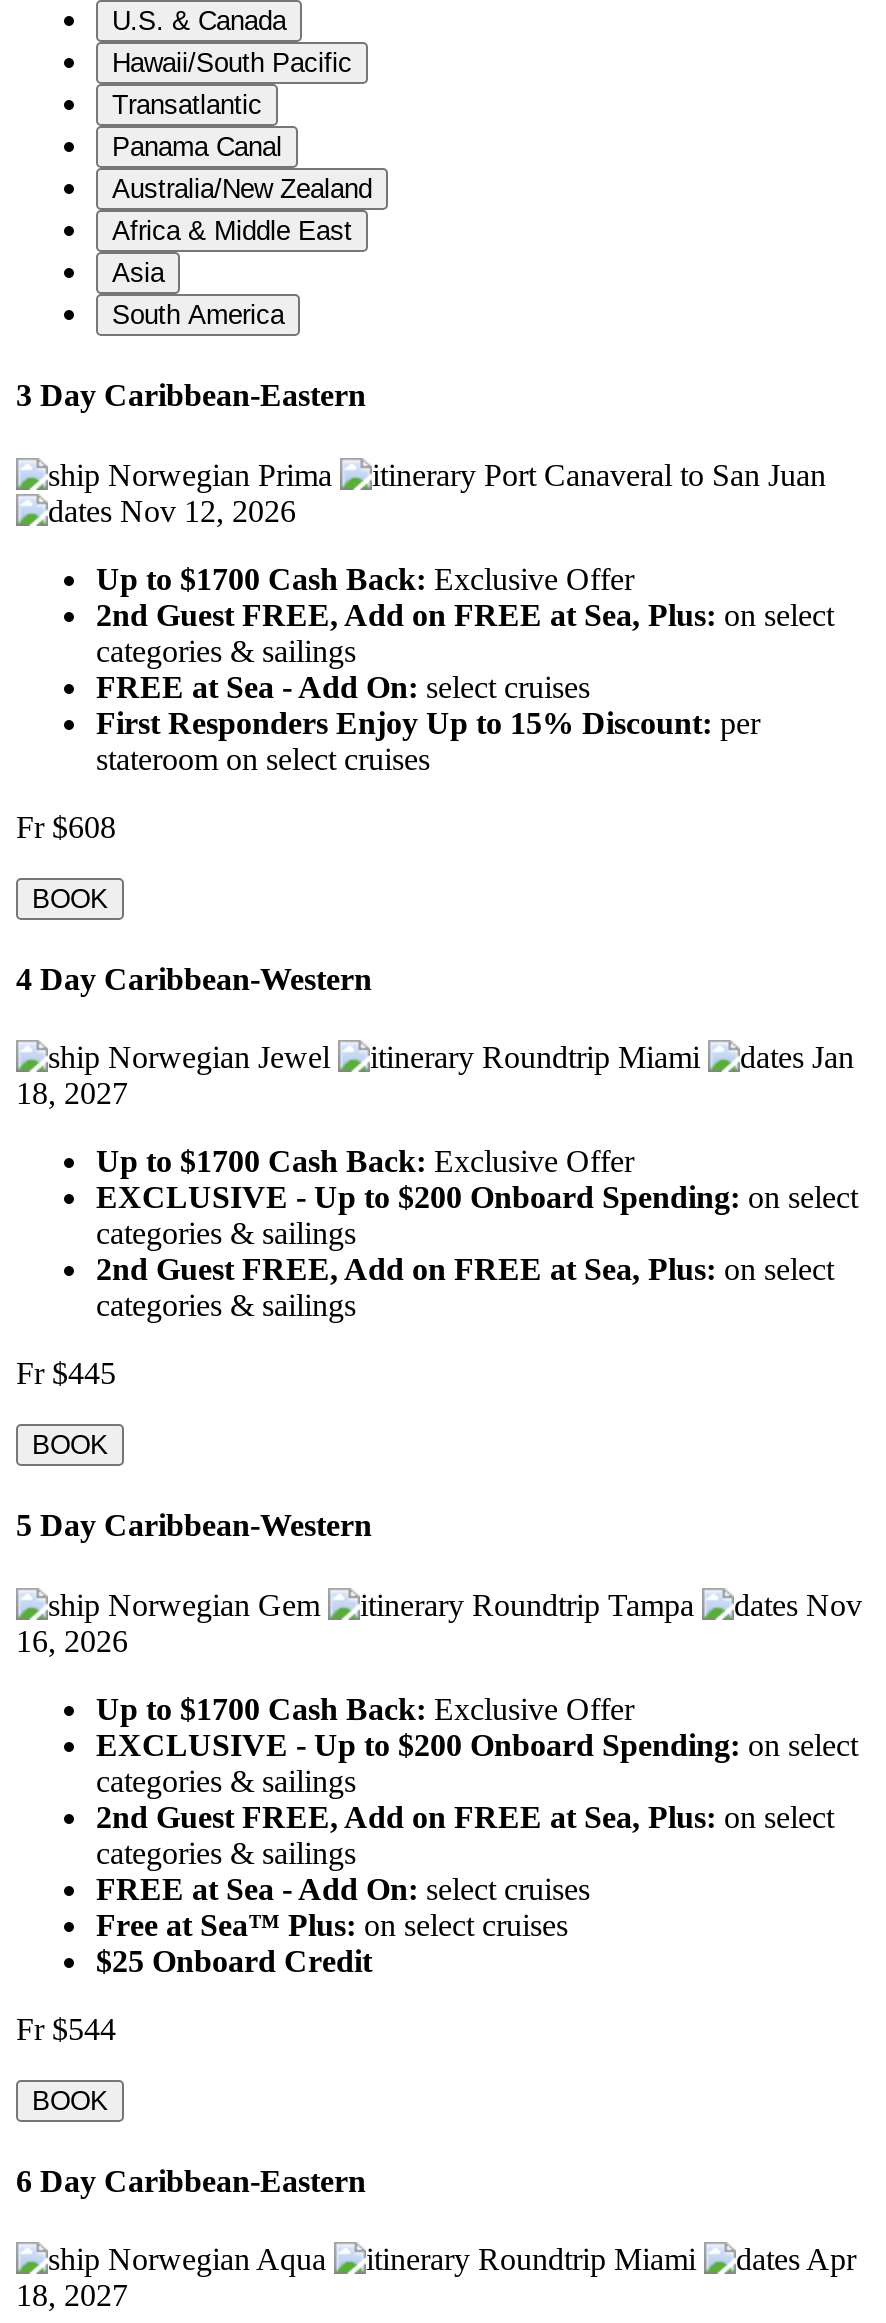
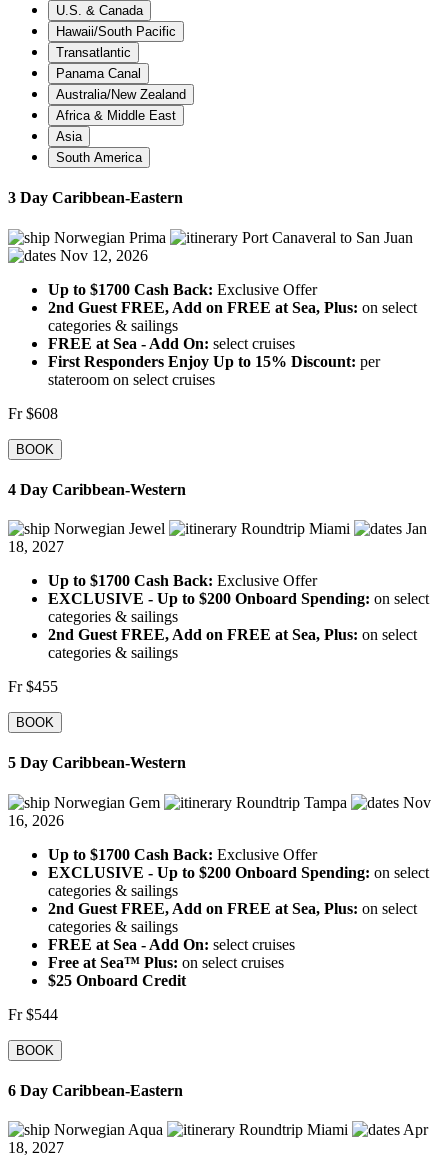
- Fr $445
+ Fr $455
